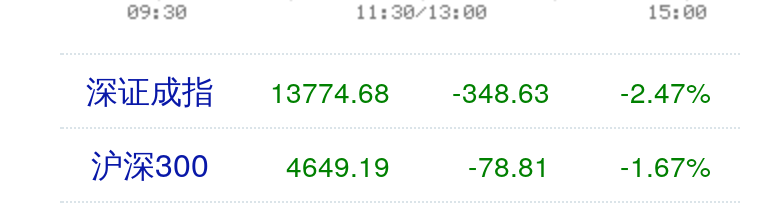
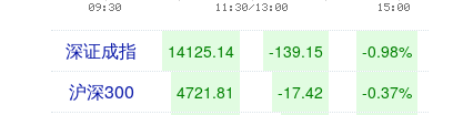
- 13774.68
+ 14125.14

- -348.63
+ -139.15

- -2.47%
+ -0.98%

- 4649.19
+ 4721.81

- -78.81
+ -17.42

- -1.67%
+ -0.37%
